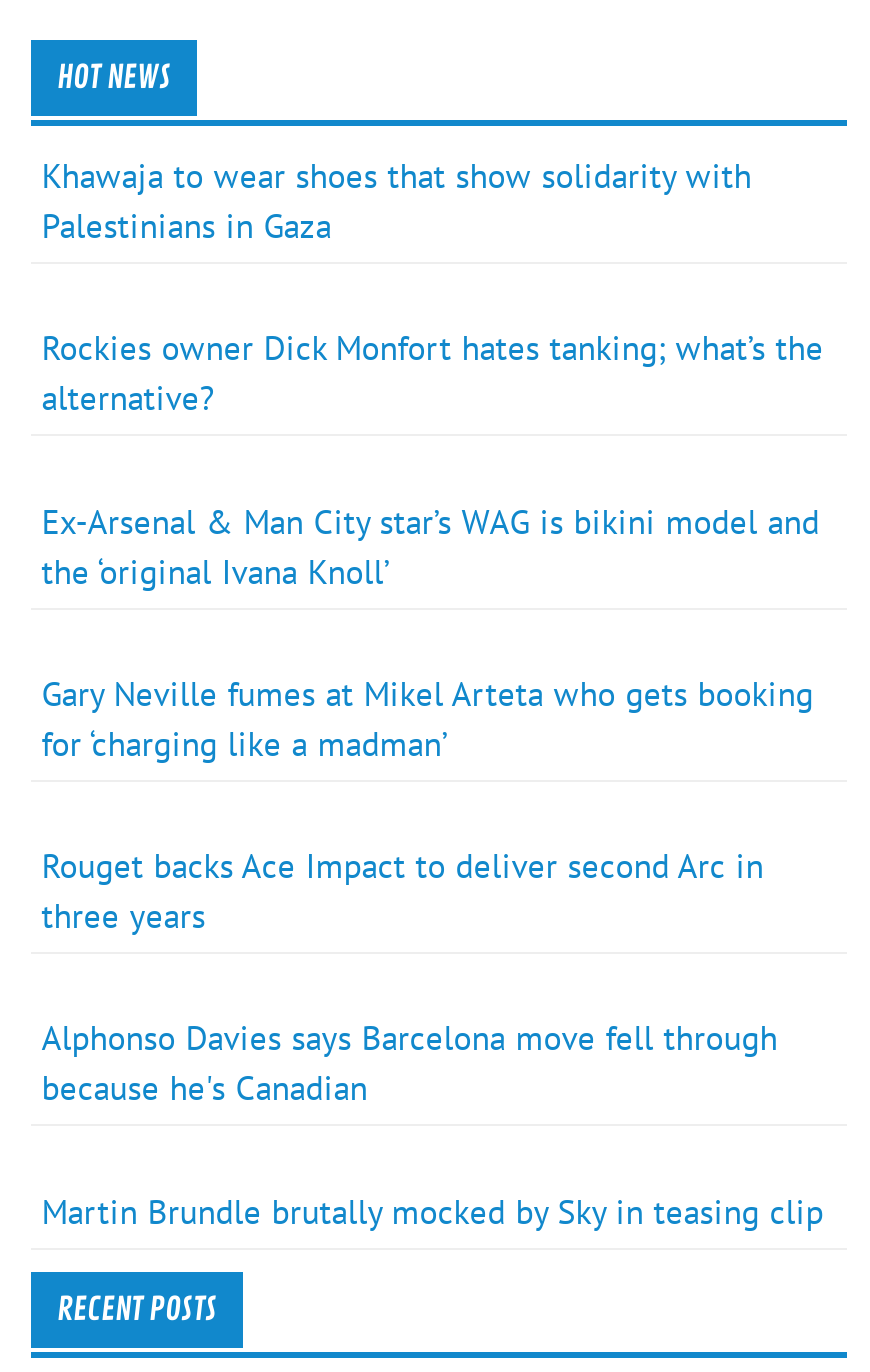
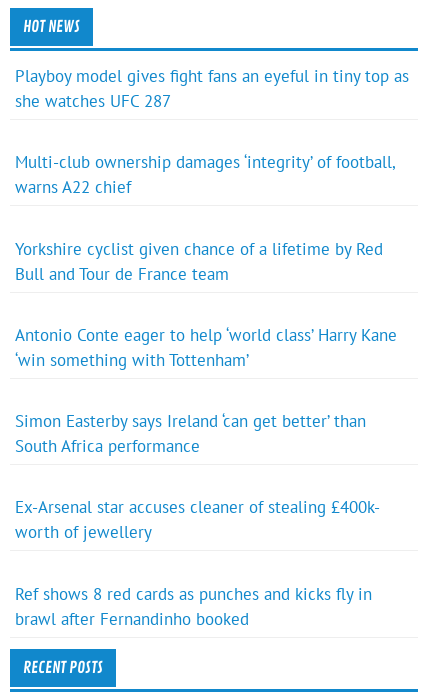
- Khawaja to wear shoes that show solidarity with
- Palestinians in Gaza
+ Playboy model gives fight fans an eyeful in tiny top as
+ she watches UFC 287

- Rockies owner Dick Monfort hates tanking; what’s the
- alternative?
+ Multi-club ownership damages ‘integrity’ of football,
+ warns A22 chief

- Ex-Arsenal & Man City star’s WAG is bikini model and
- the ‘original Ivana Knoll’
+ Yorkshire cyclist given chance of a lifetime by Red
+ Bull and Tour de France team

- Gary Neville fumes at Mikel Arteta who gets booking
- for ‘charging like a madman’
+ Antonio Conte eager to help ‘world class’ Harry Kane
+ ‘win something with Tottenham’

- Rouget backs Ace Impact to deliver second Arc in
- three years
+ Simon Easterby says Ireland ‘can get better’ than
+ South Africa performance

- Alphonso Davies says Barcelona move fell through
- because he's Canadian
+ Ex-Arsenal star accuses cleaner of stealing £400k-
+ worth of jewellery

- Martin Brundle brutally mocked by Sky in teasing clip
+ Ref shows 8 red cards as punches and kicks fly in
+ brawl after Fernandinho booked
